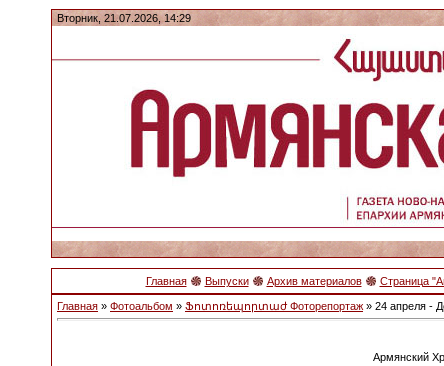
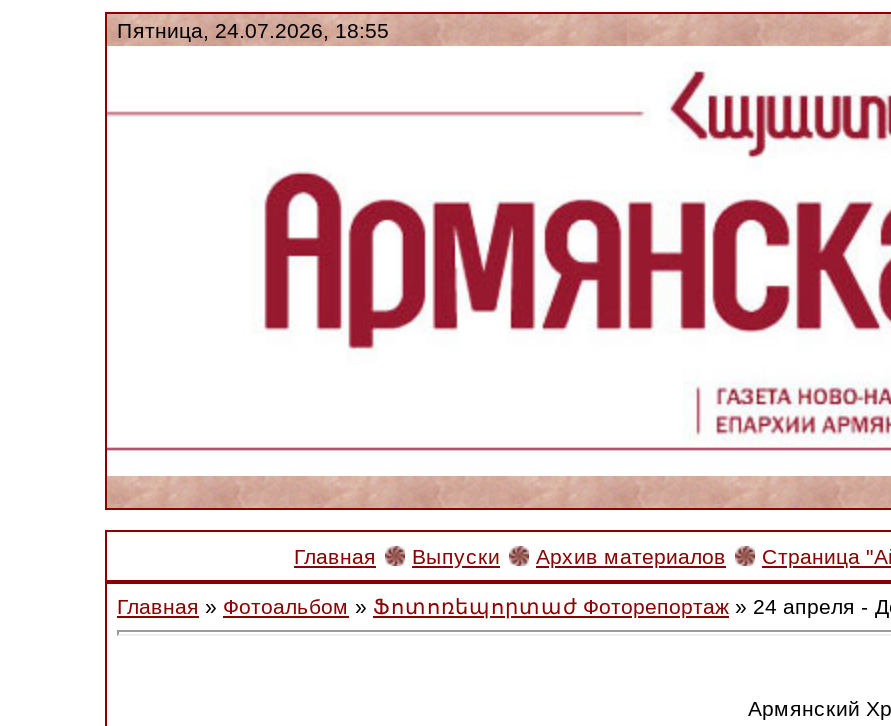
- Вторник, 21.07.2026, 14:29
+ Пятница, 24.07.2026, 18:55
